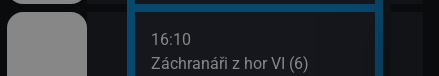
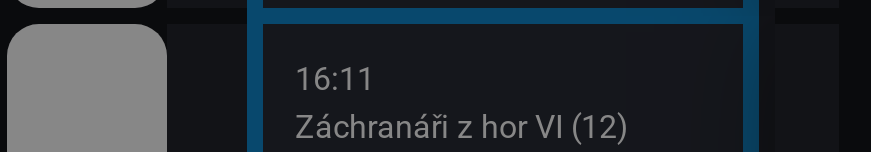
- 16:10
- Záchranáři z hor VI (6)
+ 16:11
+ Záchranáři z hor VI (12)
